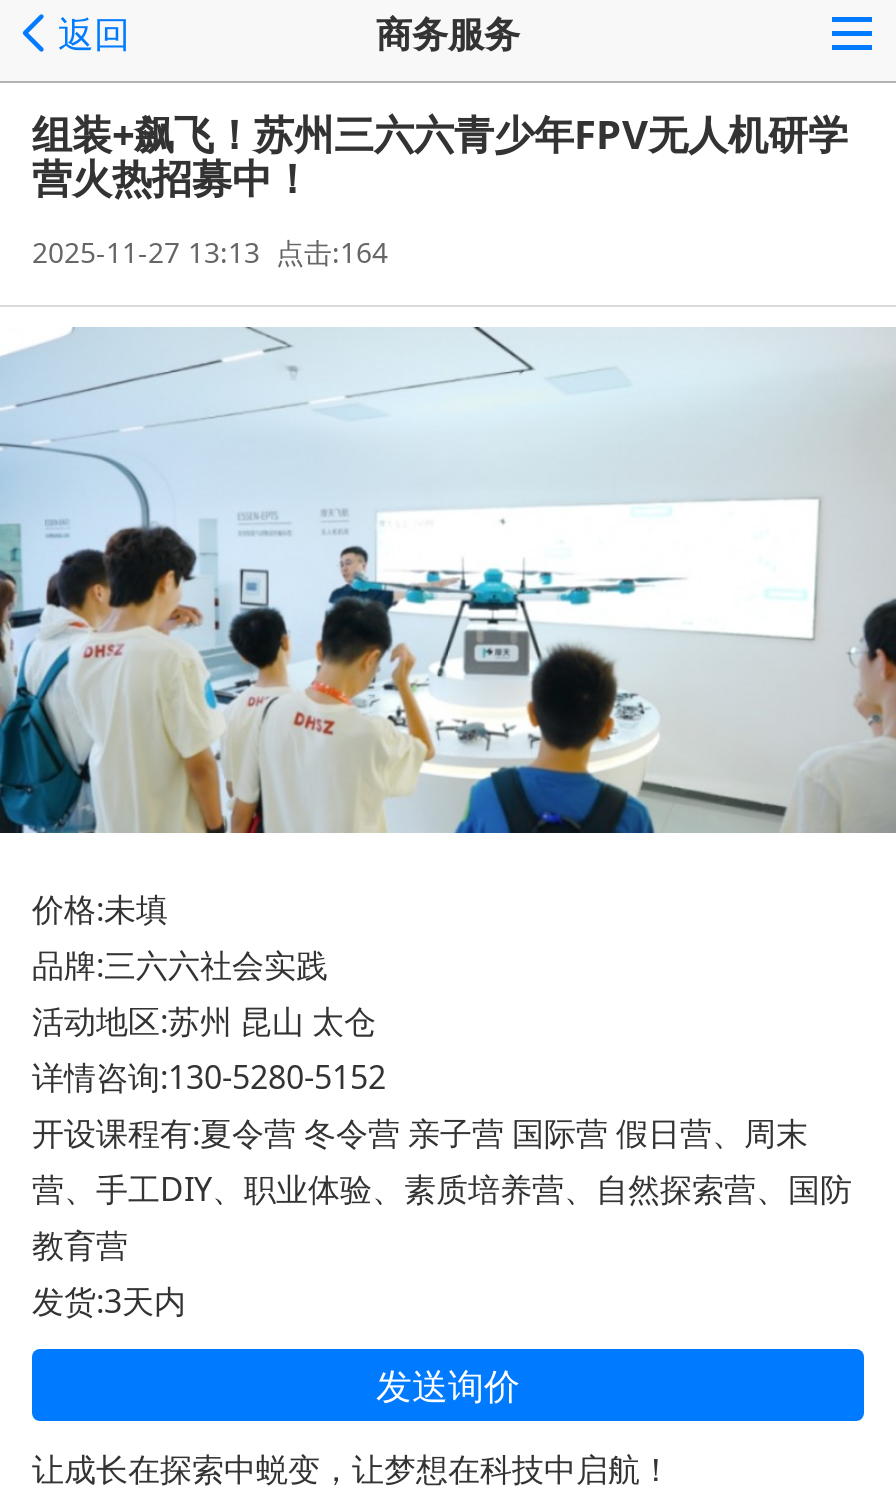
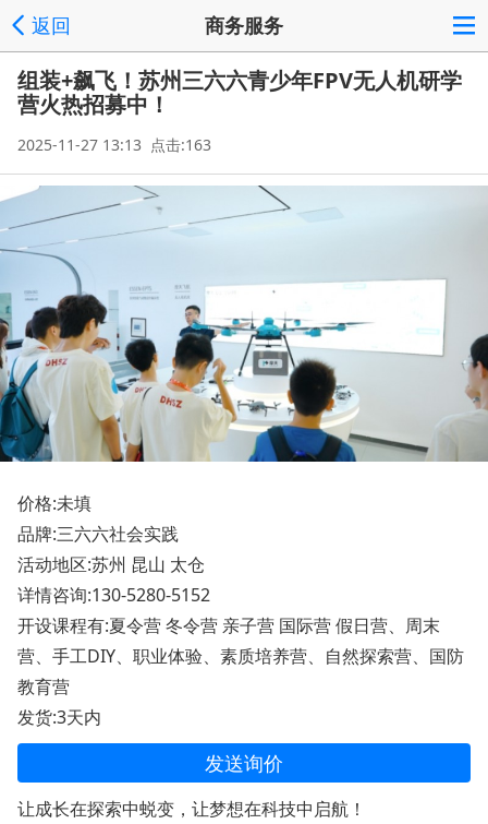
- 2025-11-27 13:13 点击:164
+ 2025-11-27 13:13 点击:163
